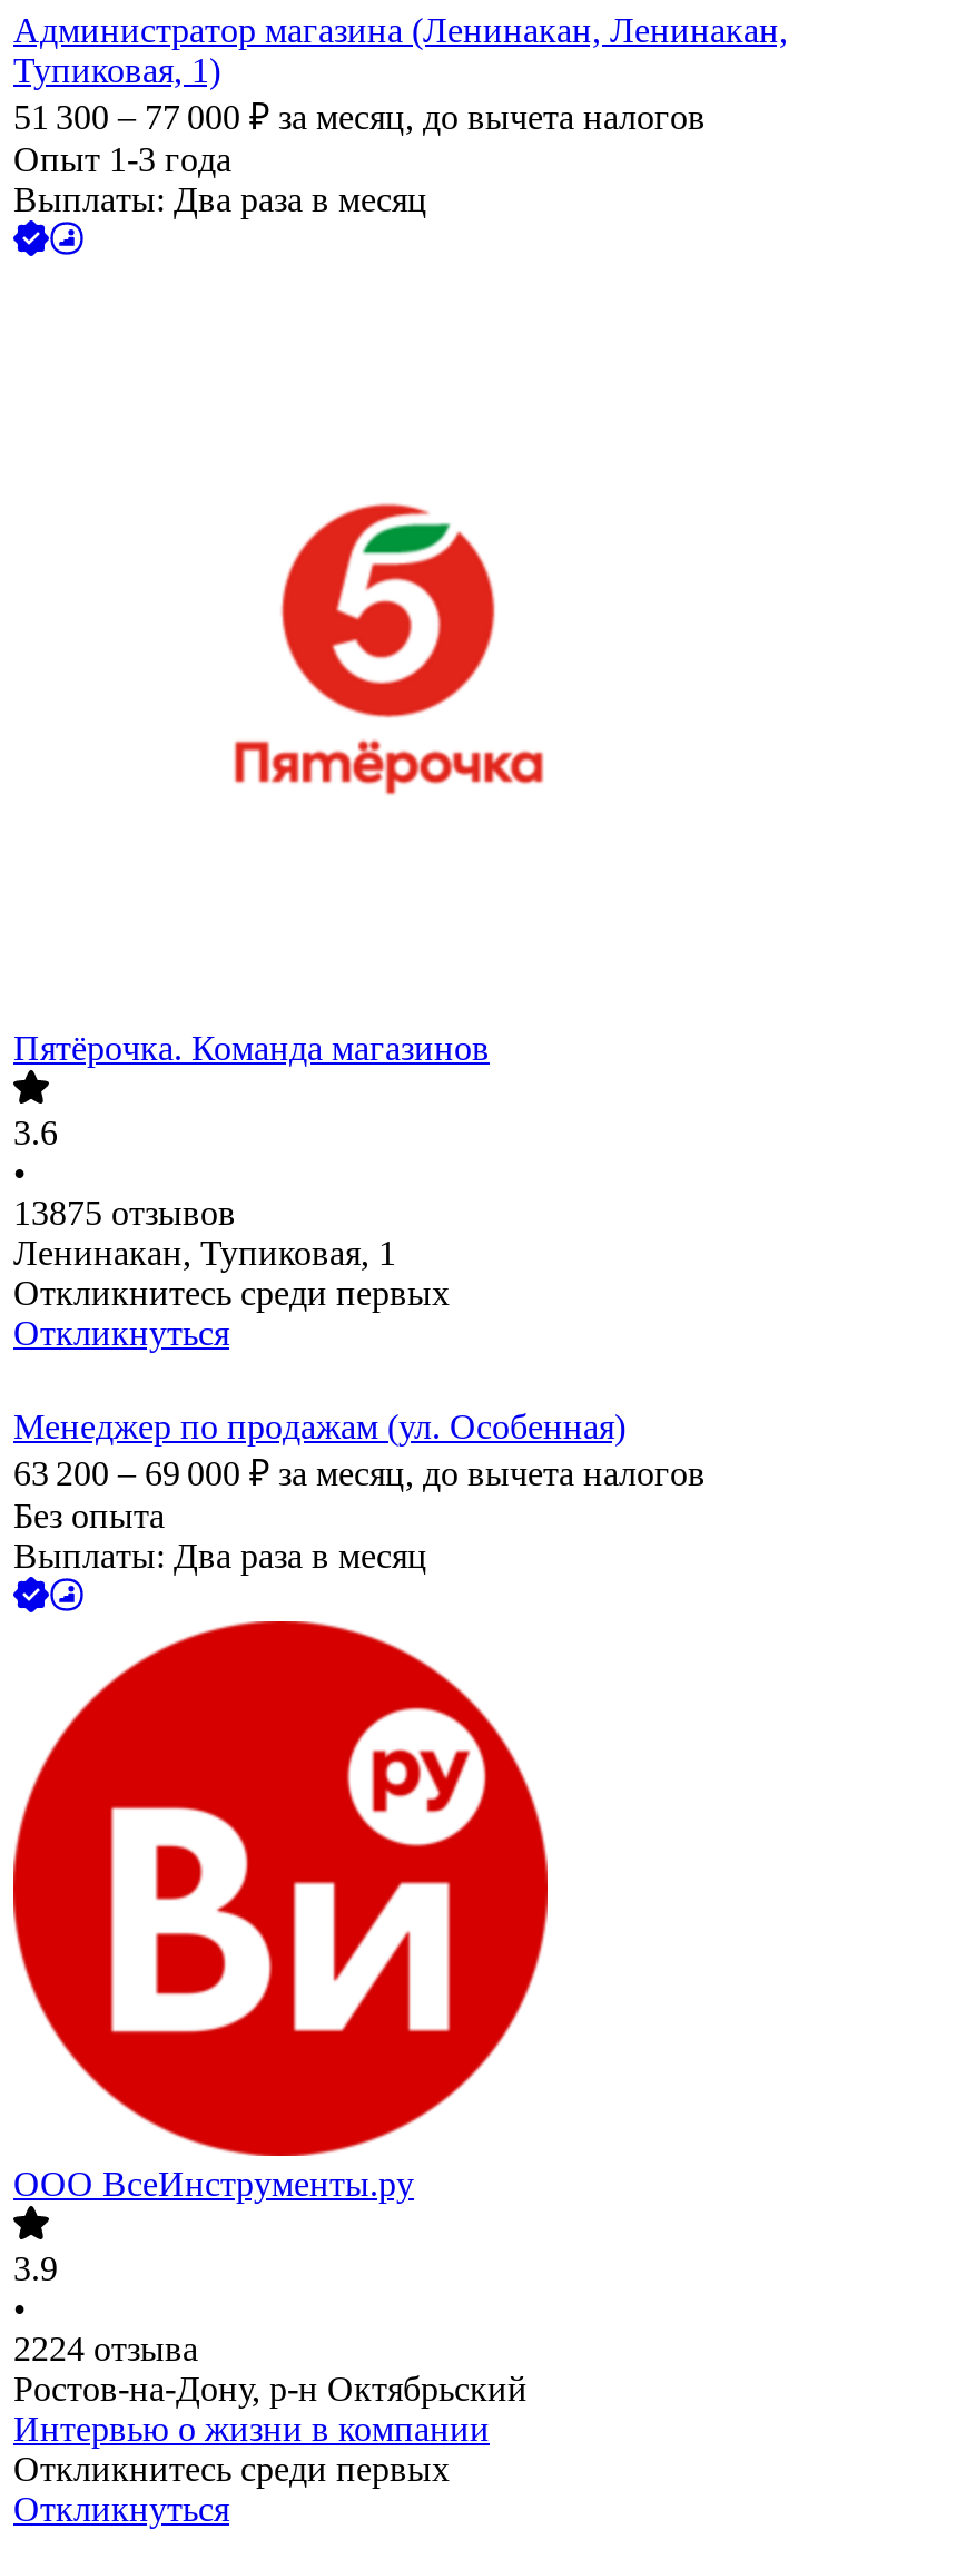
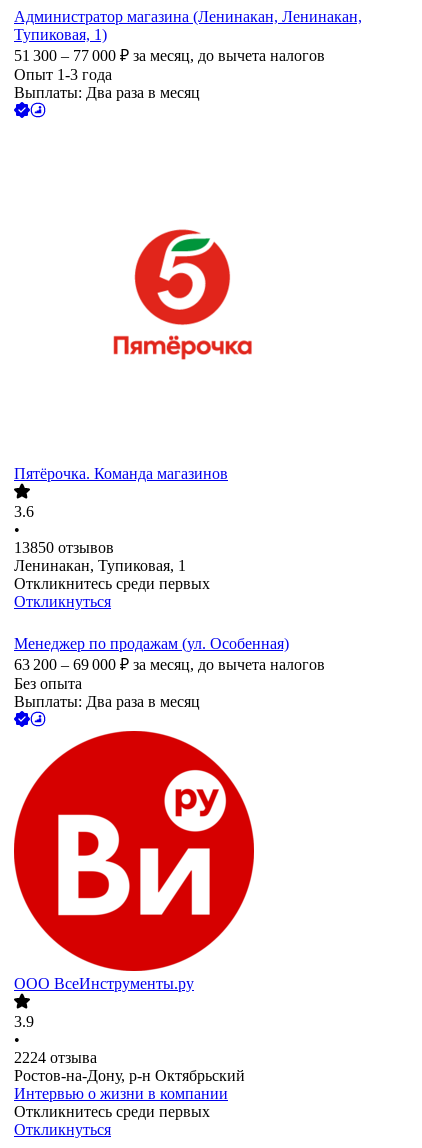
- 13875 отзывов
+ 13850 отзывов
